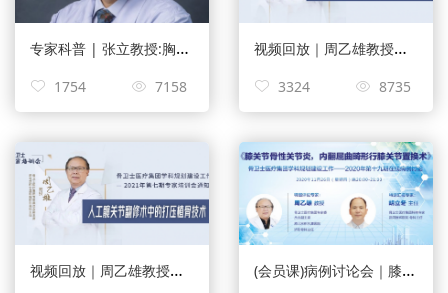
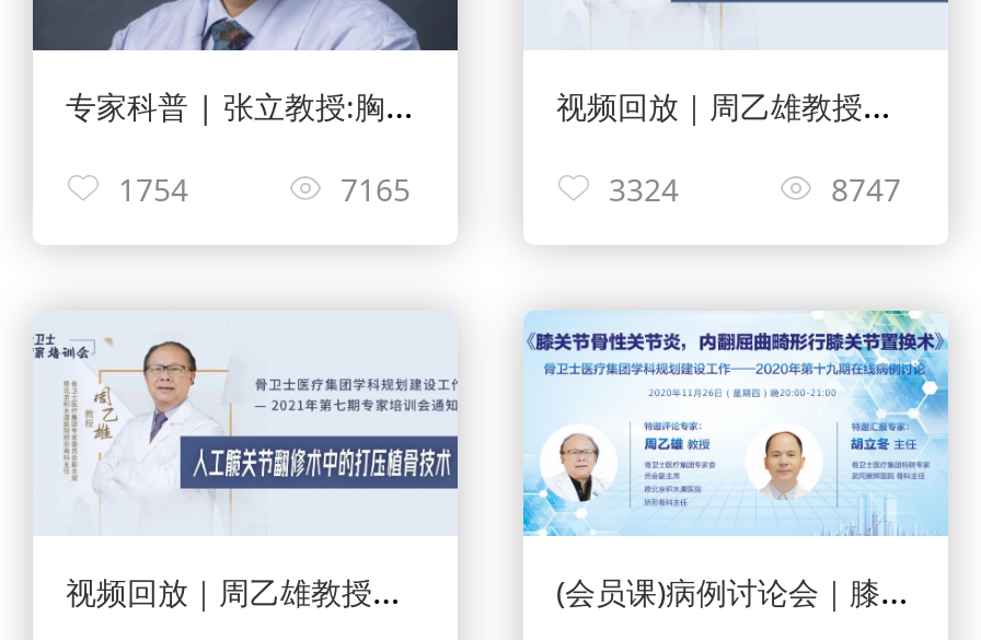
- 7158
+ 7165

- 8735
+ 8747
